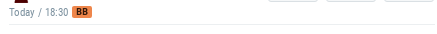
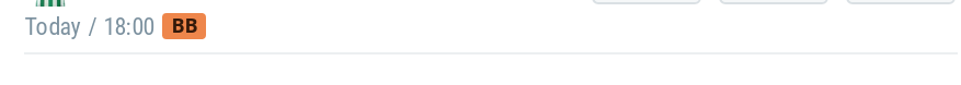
- Today / 18:30 BB
+ Today / 18:00 BB
